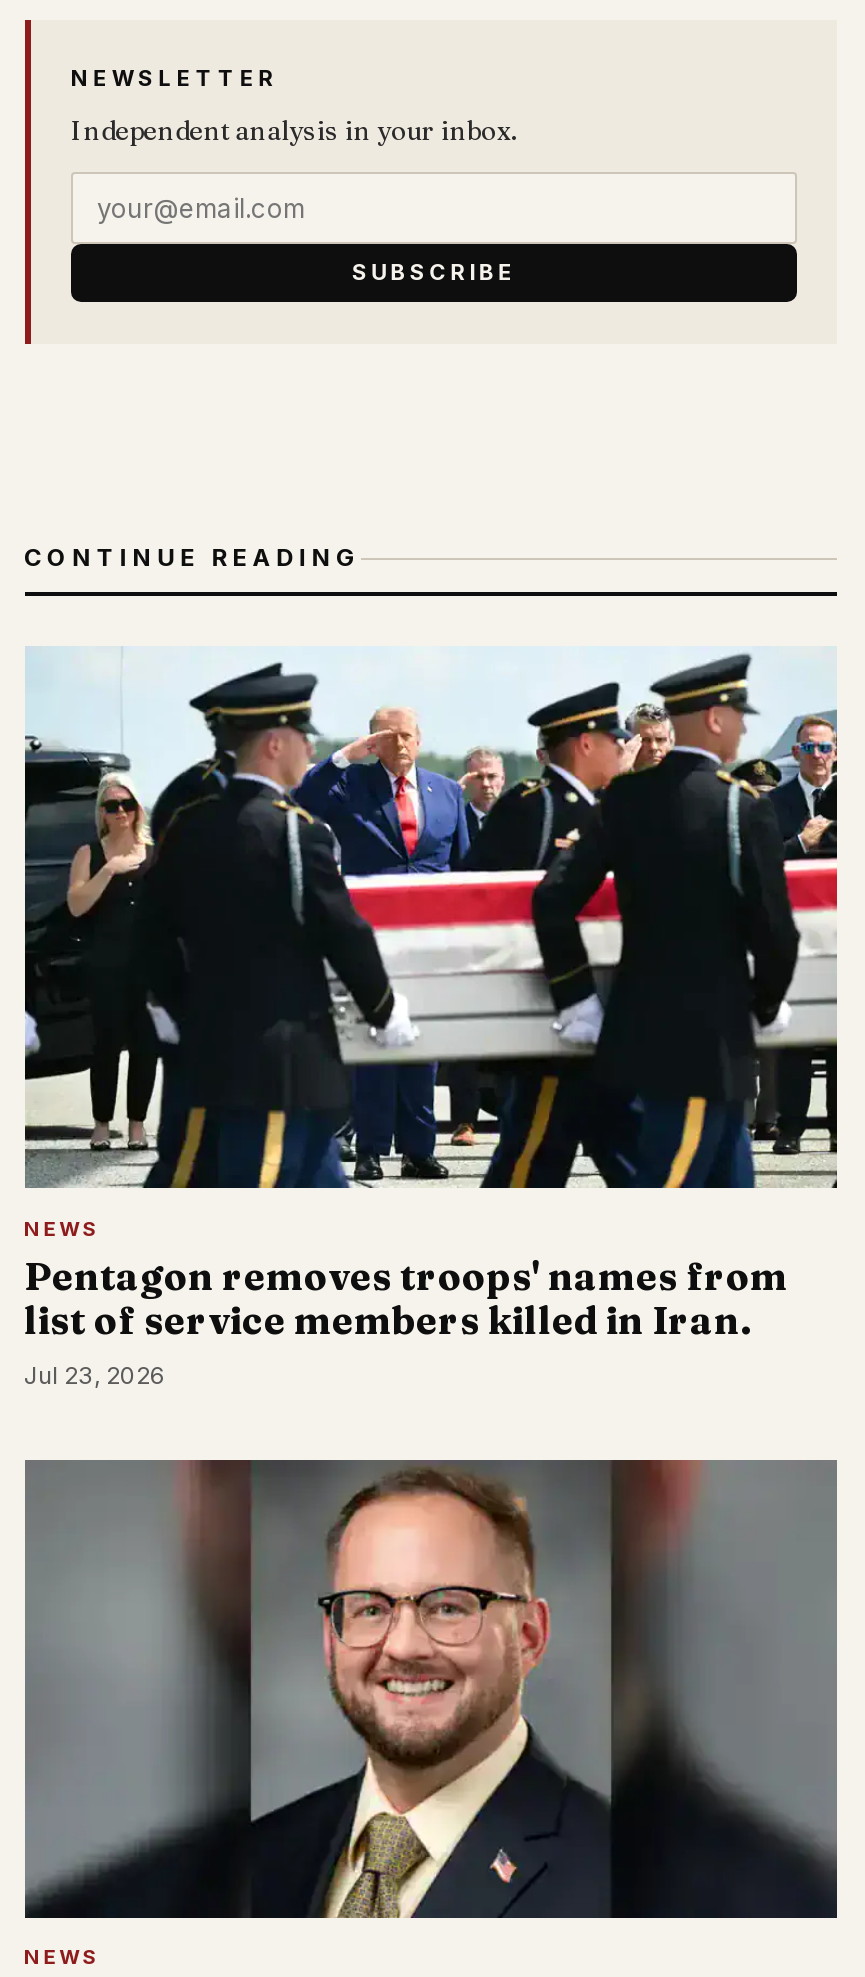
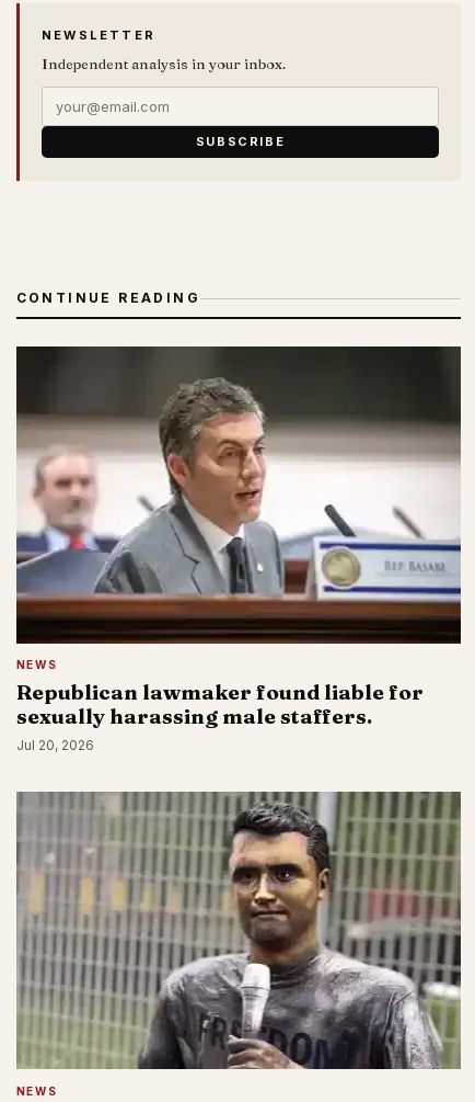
- [image]
- Pentagon removes troops' names from
- list of service members killed in Iran.
- Jul 23, 2026
+ [image]
+ Republican lawmaker found liable for
+ sexually harassing male staffers.
+ Jul 20, 2026

- [image]
+ [image]
